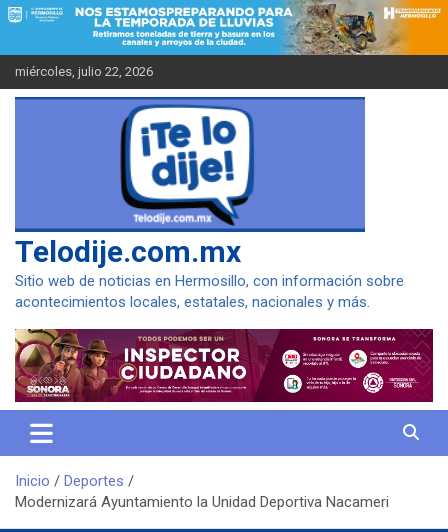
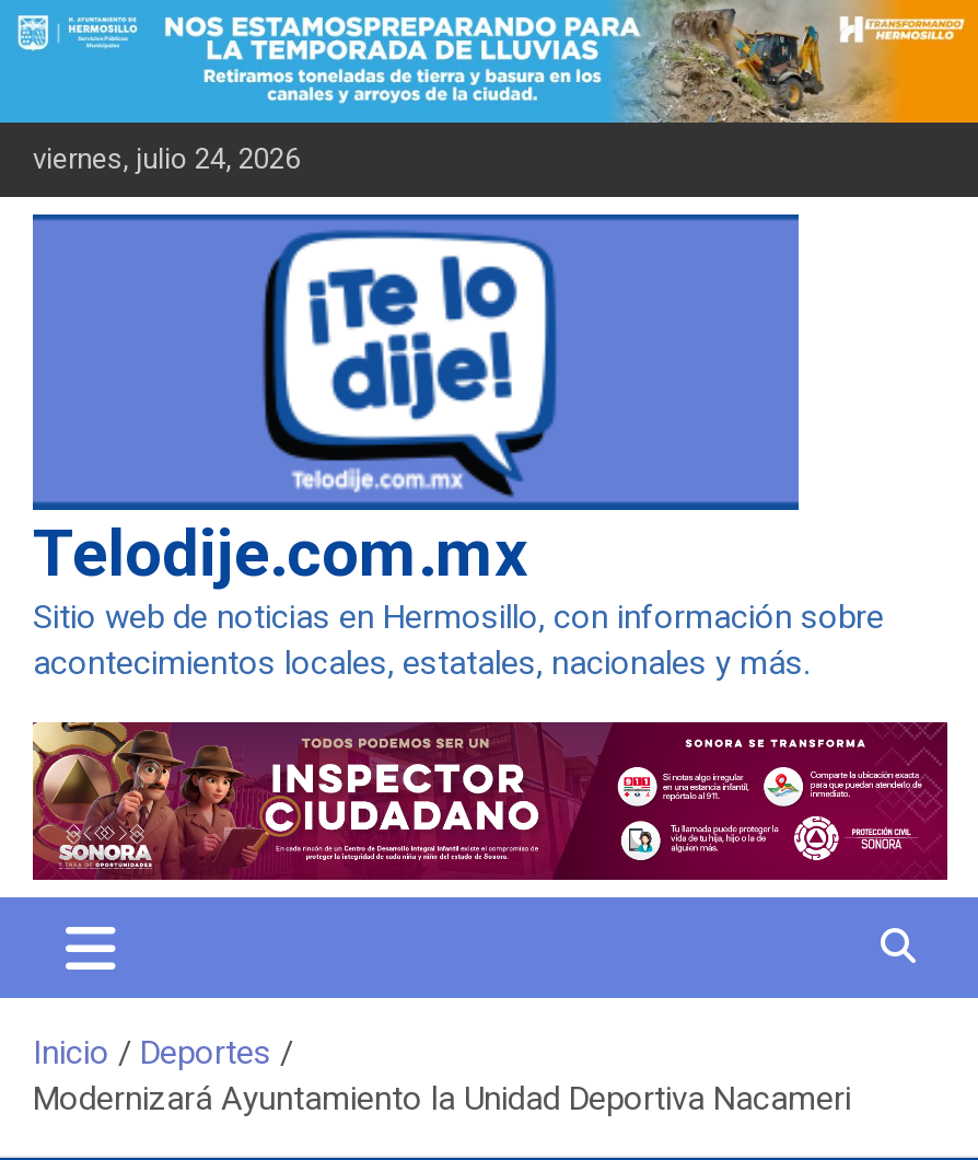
- miércoles, julio 22, 2026
+ viernes, julio 24, 2026
